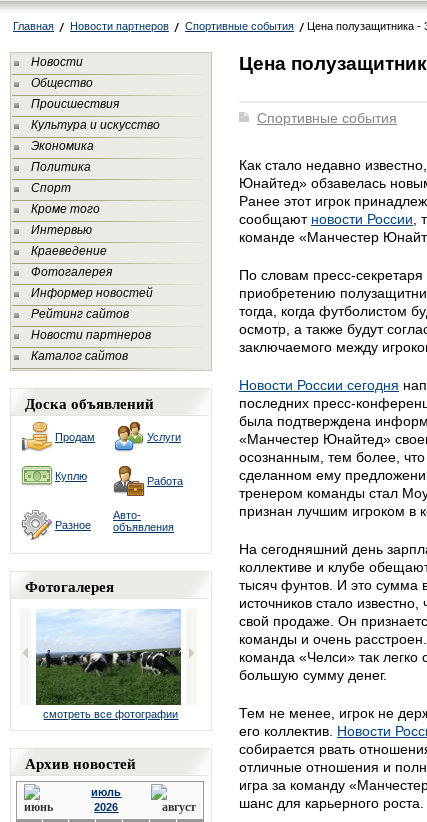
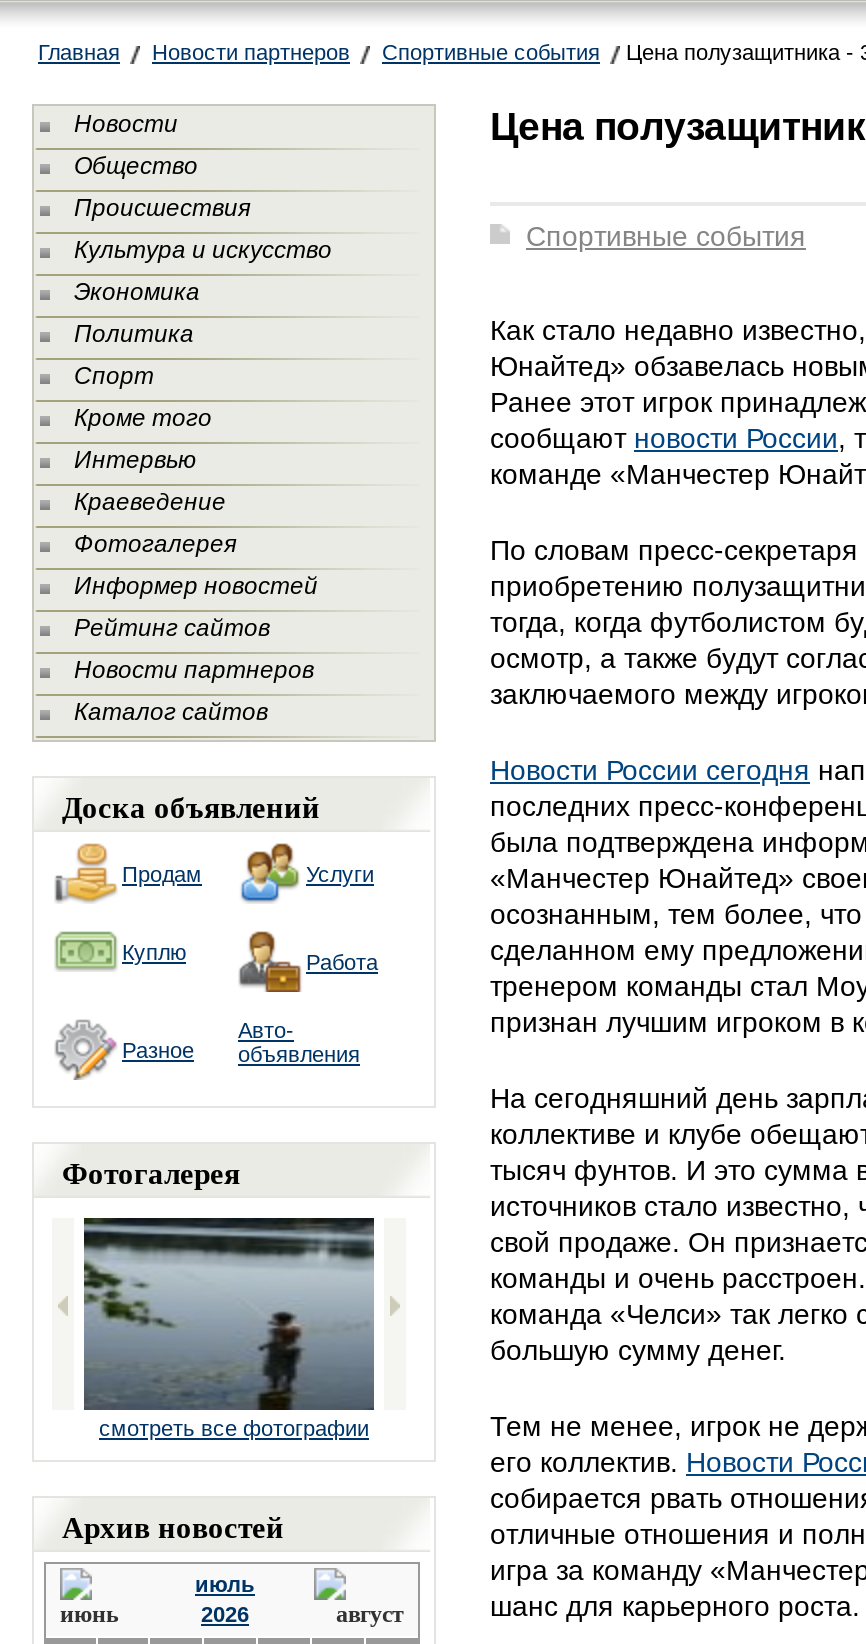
- [image]
+ [image]
